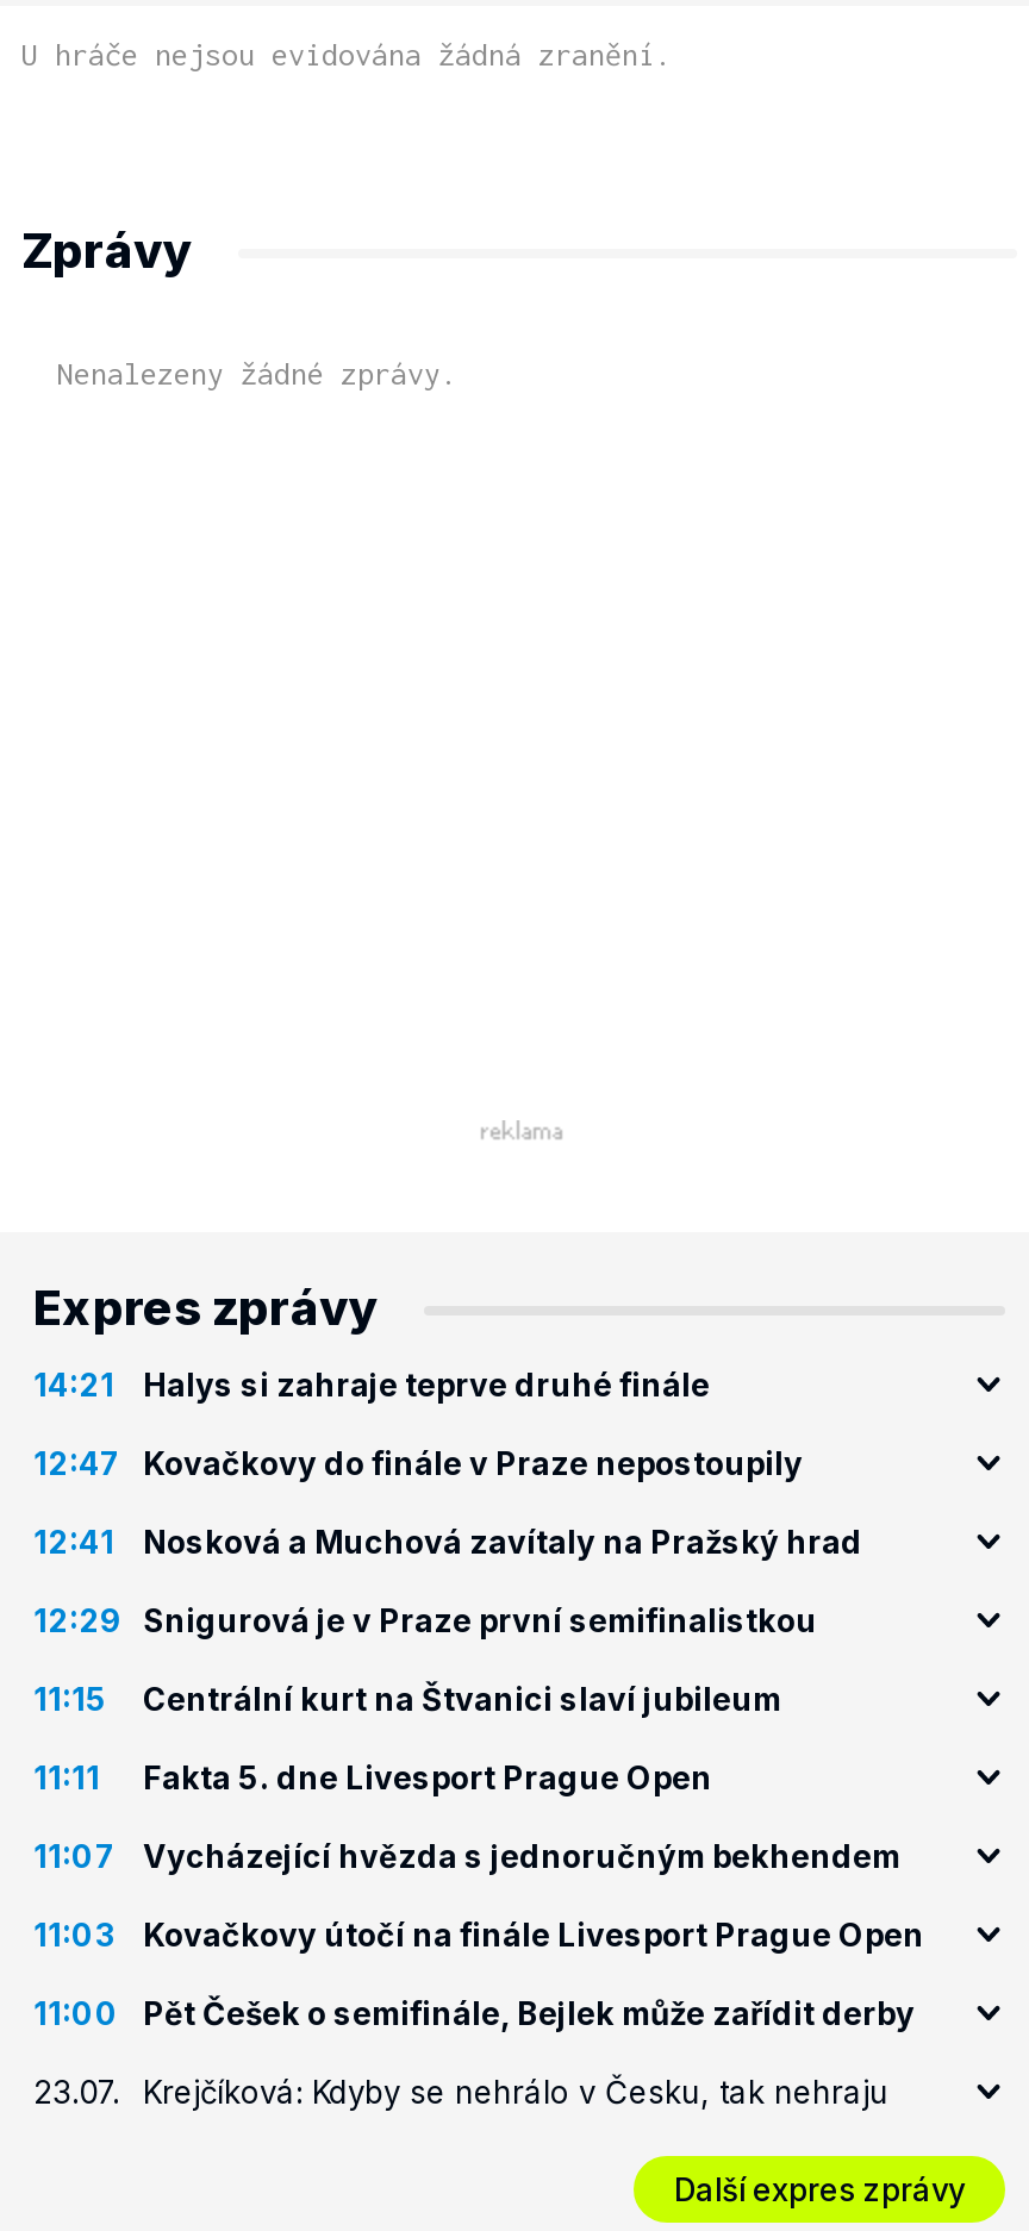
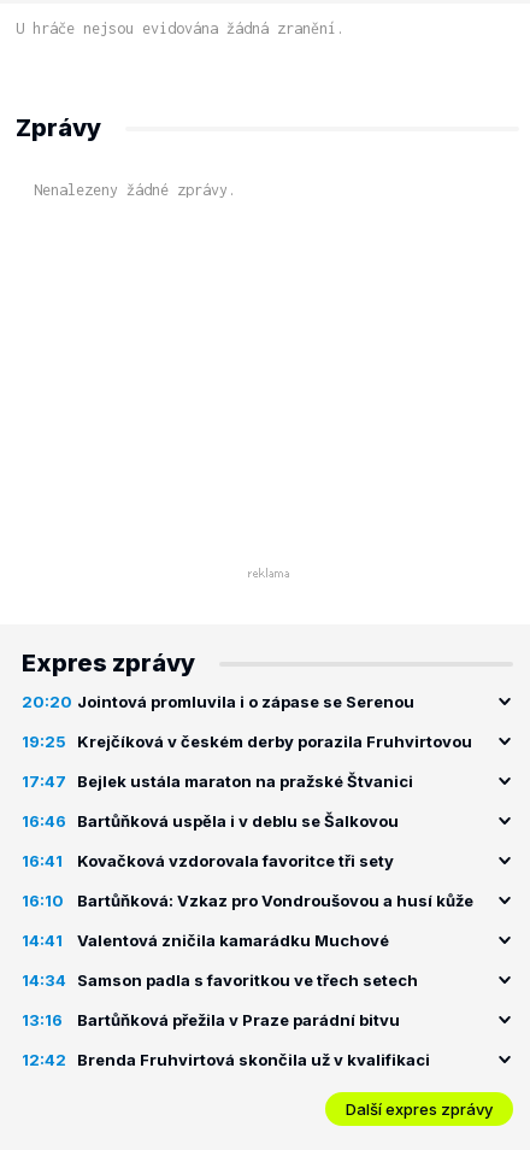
- 14:21
- Halys si zahraje teprve druhé finále
+ 20:20 Jointová promluvila i o zápase se Serenou

- 12:47 Kovačkovy do finále v Praze nepostoupily
+ 19:25 Krejčíková v českém derby porazila Fruhvirtovou

- 12:41
- Nosková a Muchová zavítaly na Pražský hrad
+ 17:47 Bejlek ustála maraton na pražské Štvanici

- 12:29 Snigurová je v Praze první semifinalistkou
+ 16:46 Bartůňková uspěla i v deblu se Šalkovou

- 11:15
- Centrální kurt na Štvanici slaví jubileum
+ 16:41
+ Kovačková vzdorovala favoritce tři sety

- 11:11
- Fakta 5. dne Livesport Prague Open
+ 16:10
+ Bartůňková: Vzkaz pro Vondroušovou a husí kůže

- 11:07
- Vycházející hvězda s jednoručným bekhendem
+ 14:41
+ Valentová zničila kamarádku Muchové

- 11:03
- Kovačkovy útočí na finále Livesport Prague Open
+ 14:34 Samson padla s favoritkou ve třech setech

- 11:00
- Pět Češek o semifinále, Bejlek může zařídit derby
+ 13:16
+ Bartůňková přežila v Praze parádní bitvu

- 23.07.
- Krejčíková: Kdyby se nehrálo v Česku, tak nehraju
+ 12:42 Brenda Fruhvirtová skončila už v kvalifikaci
